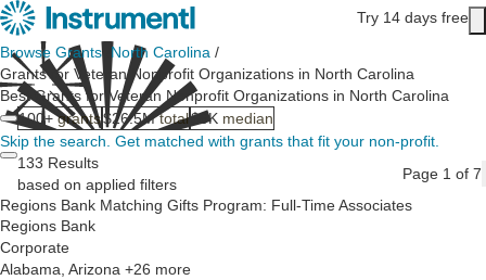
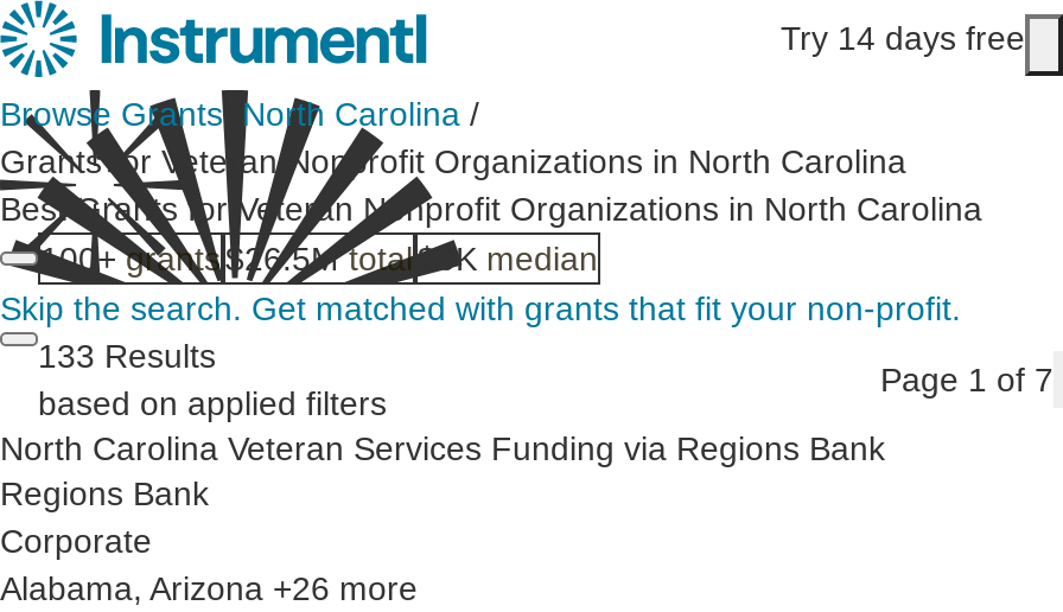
- Regions Bank Matching Gifts Program: Full-Time Associates
+ North Carolina Veteran Services Funding via Regions Bank
